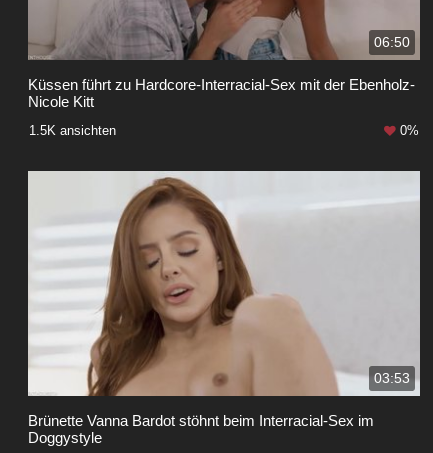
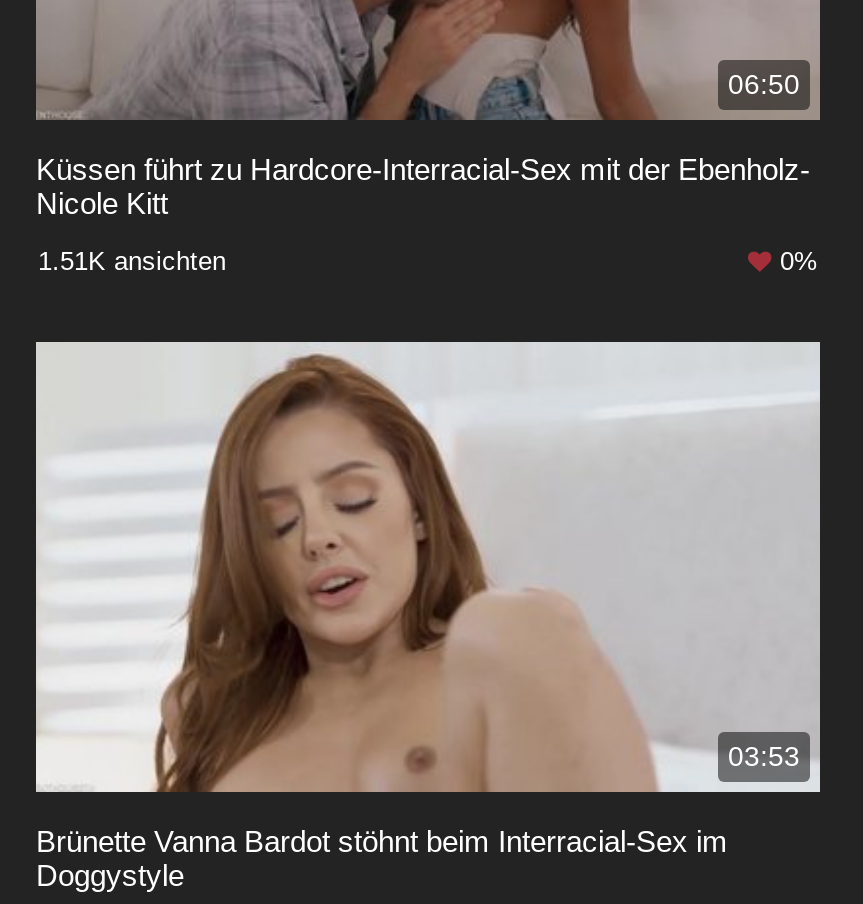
- 1.5K ansichten
+ 1.51K ansichten
